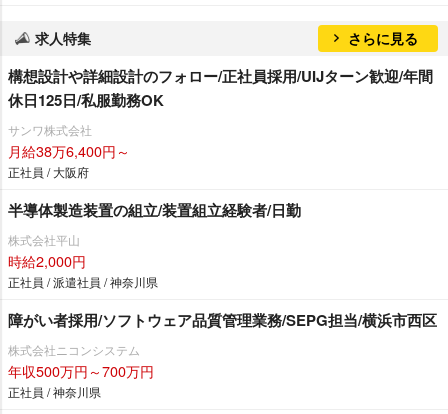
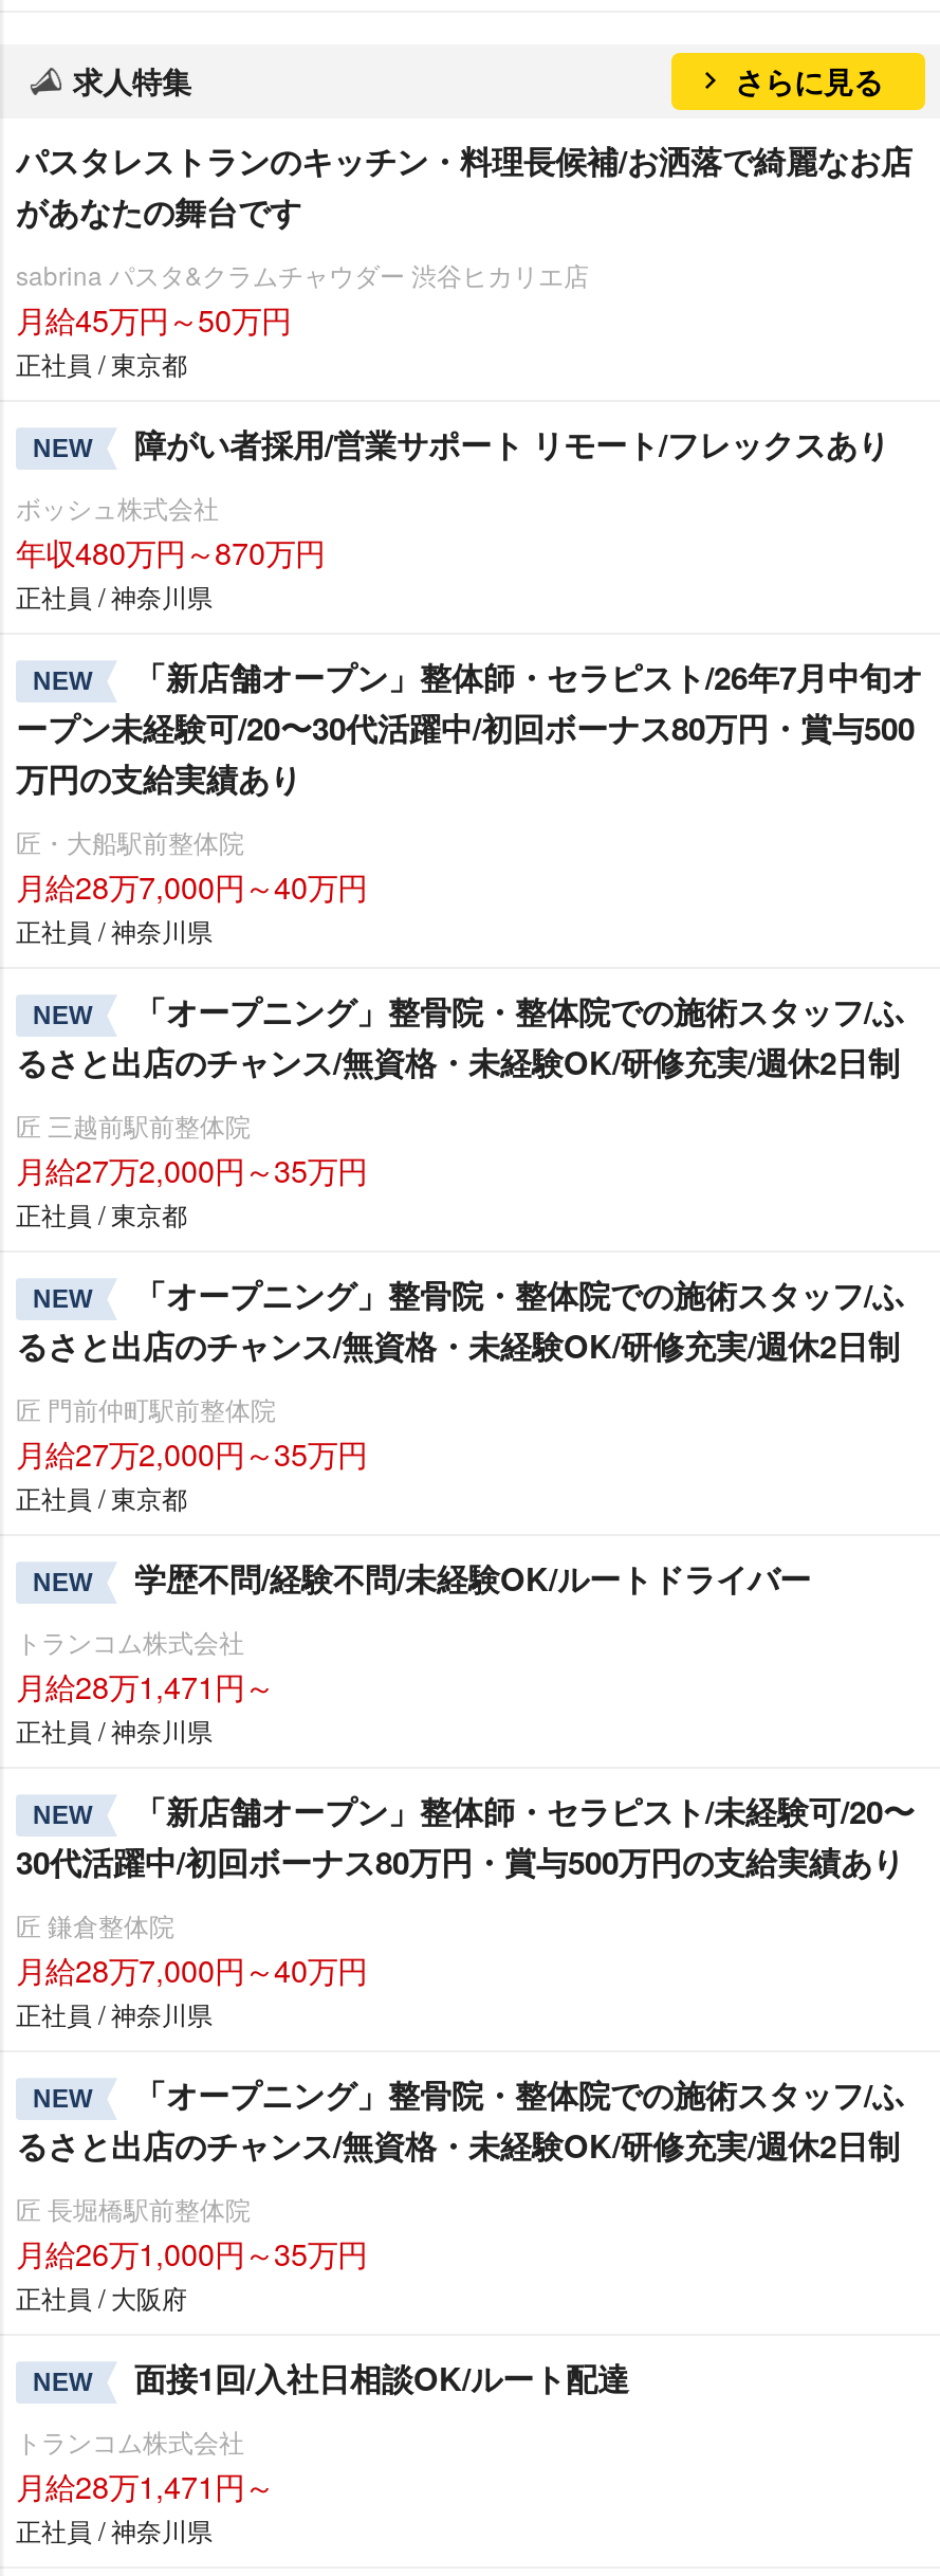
- 構想設計や詳細設計のフォロー/正社員採用/UIJターン歓迎/年間
- 休日125日/私服勤務OK
- サンワ株式会社
- 月給38万6,400円～
+ パスタレストランのキッチン・料理長候補/お洒落で綺麗なお店
+ があなたの舞台です
+ sabrina パスタ&クラムチャウダー 渋谷ヒカリエ店
+ 月給45万円～50万円
+ 正社員 / 東京都
+ NEW
+ 障がい者採用/営業サポート リモート/フレックスあり
+ ボッシュ株式会社
+ 年収480万円～870万円
+ 正社員 / 神奈川県
+ NEW
+ 「新店舗オープン」整体師・セラピスト/26年7月中旬オ
+ ープン未経験可/20〜30代活躍中/初回ボーナス80万円・賞与500
+ 万円の支給実績あり
+ 匠・大船駅前整体院
+ 月給28万7,000円～40万円
+ 正社員 / 神奈川県
+ NEW
+ 「オープニング」整骨院・整体院での施術スタッフ/ふ
+ るさと出店のチャンス/無資格・未経験OK/研修充実/週休2日制
+ 匠 三越前駅前整体院
+ 月給27万2,000円～35万円
+ 正社員 / 東京都
+ NEW
+ 「オープニング」整骨院・整体院での施術スタッフ/ふ
+ るさと出店のチャンス/無資格・未経験OK/研修充実/週休2日制
+ 匠 門前仲町駅前整体院
+ 月給27万2,000円～35万円
+ 正社員 / 東京都
+ NEW
+ 学歴不問/経験不問/未経験OK/ルートドライバー
+ トランコム株式会社
+ 月給28万1,471円～
+ 正社員 / 神奈川県
+ NEW
+ 「新店舗オープン」整体師・セラピスト/未経験可/20〜
+ 30代活躍中/初回ボーナス80万円・賞与500万円の支給実績あり
+ 匠 鎌倉整体院
+ 月給28万7,000円～40万円
+ 正社員 / 神奈川県
+ NEW
+ 「オープニング」整骨院・整体院での施術スタッフ/ふ
+ るさと出店のチャンス/無資格・未経験OK/研修充実/週休2日制
+ 匠 長堀橋駅前整体院
+ 月給26万1,000円～35万円

moved down: 正社員 / 大阪府

- 半導体製造装置の組立/装置組立経験者/日勤
- 株式会社平山
- 時給2,000円
- 正社員 / 派遣社員 / 神奈川県
- 障がい者採用/ソフトウェア品質管理業務/SEPG担当/横浜市西区
- 株式会社ニコンシステム
- 年収500万円～700万円
+ NEW
+ 面接1回/入社日相談OK/ルート配達
+ トランコム株式会社
+ 月給28万1,471円～
